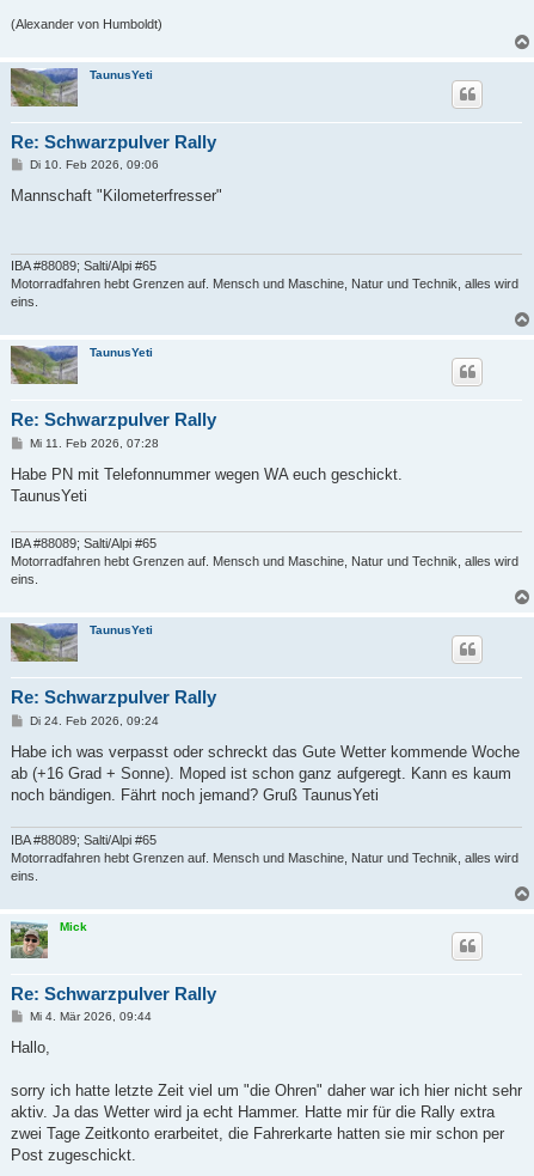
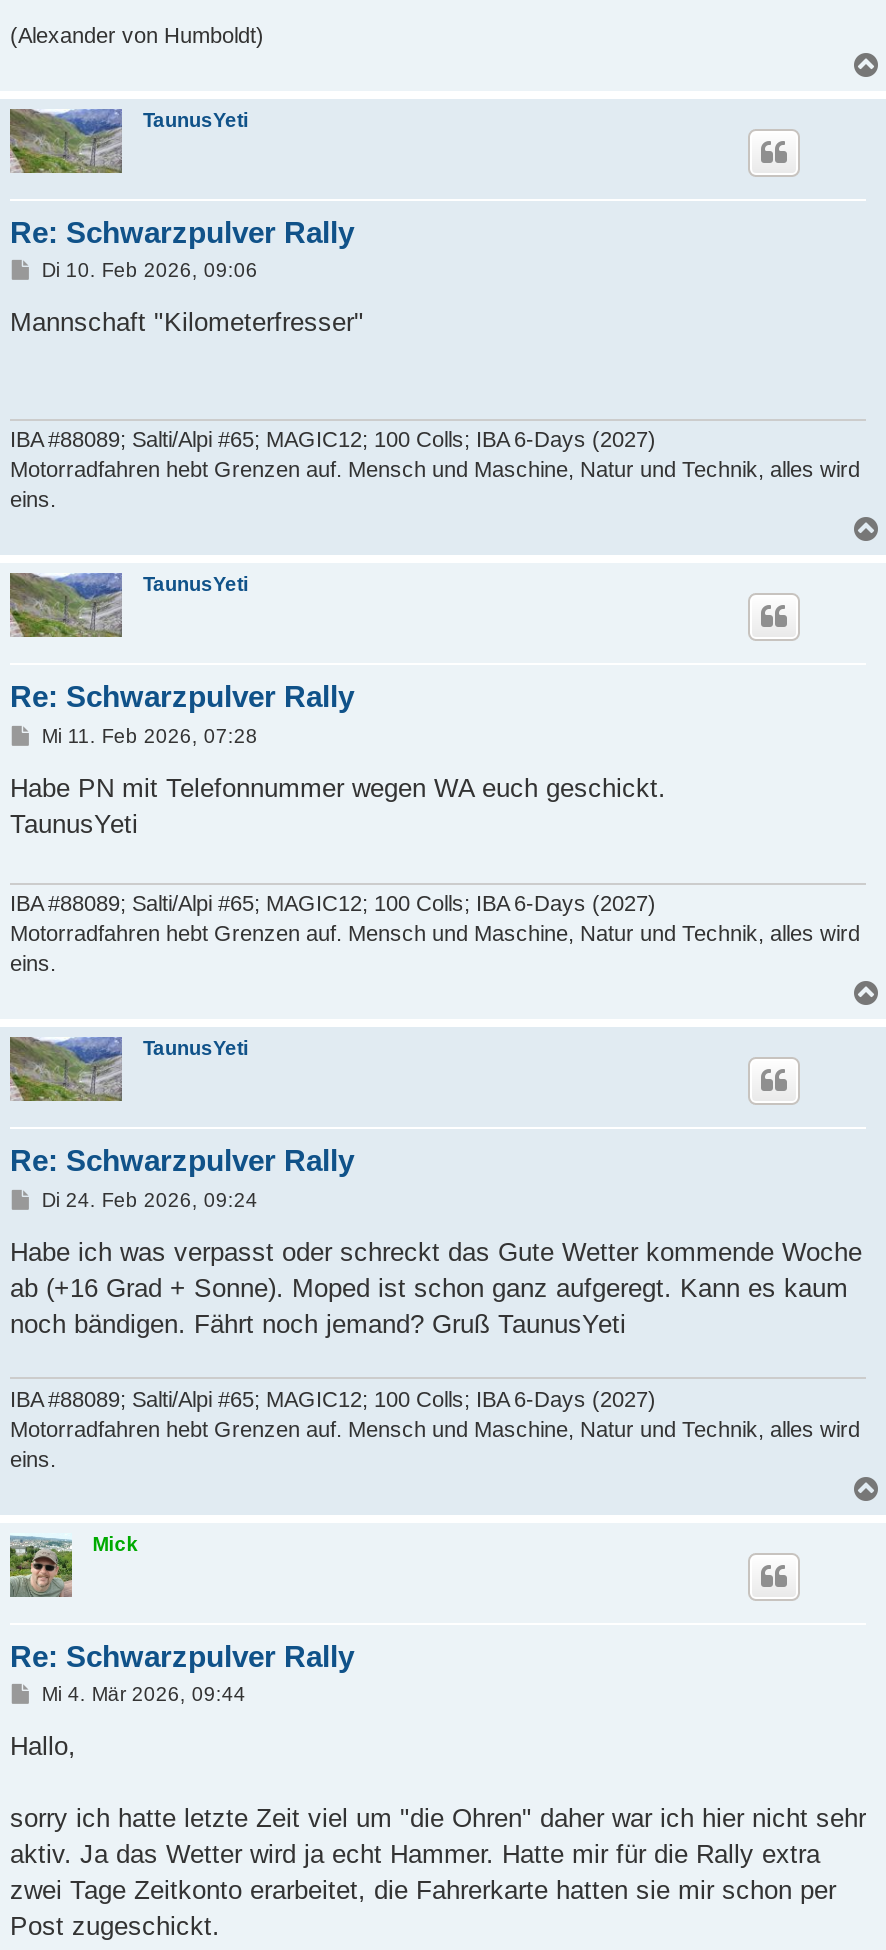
- IBA #88089; Salti/Alpi #65
+ IBA #88089; Salti/Alpi #65; MAGIC12; 100 Colls; IBA 6-Days (2027)

- IBA #88089; Salti/Alpi #65
+ IBA #88089; Salti/Alpi #65; MAGIC12; 100 Colls; IBA 6-Days (2027)

- IBA #88089; Salti/Alpi #65
+ IBA #88089; Salti/Alpi #65; MAGIC12; 100 Colls; IBA 6-Days (2027)
